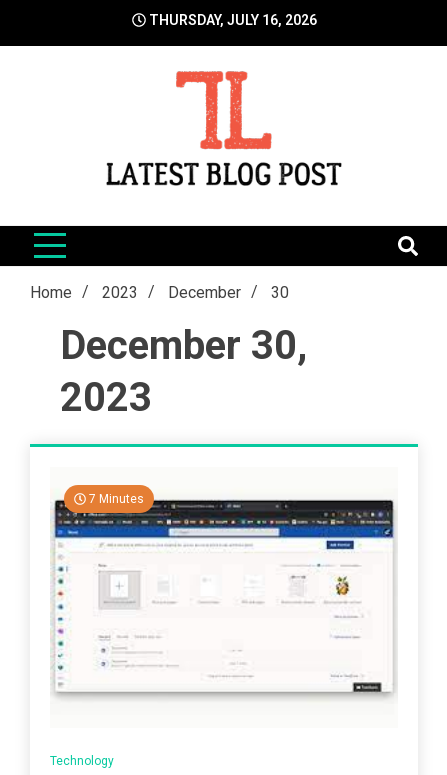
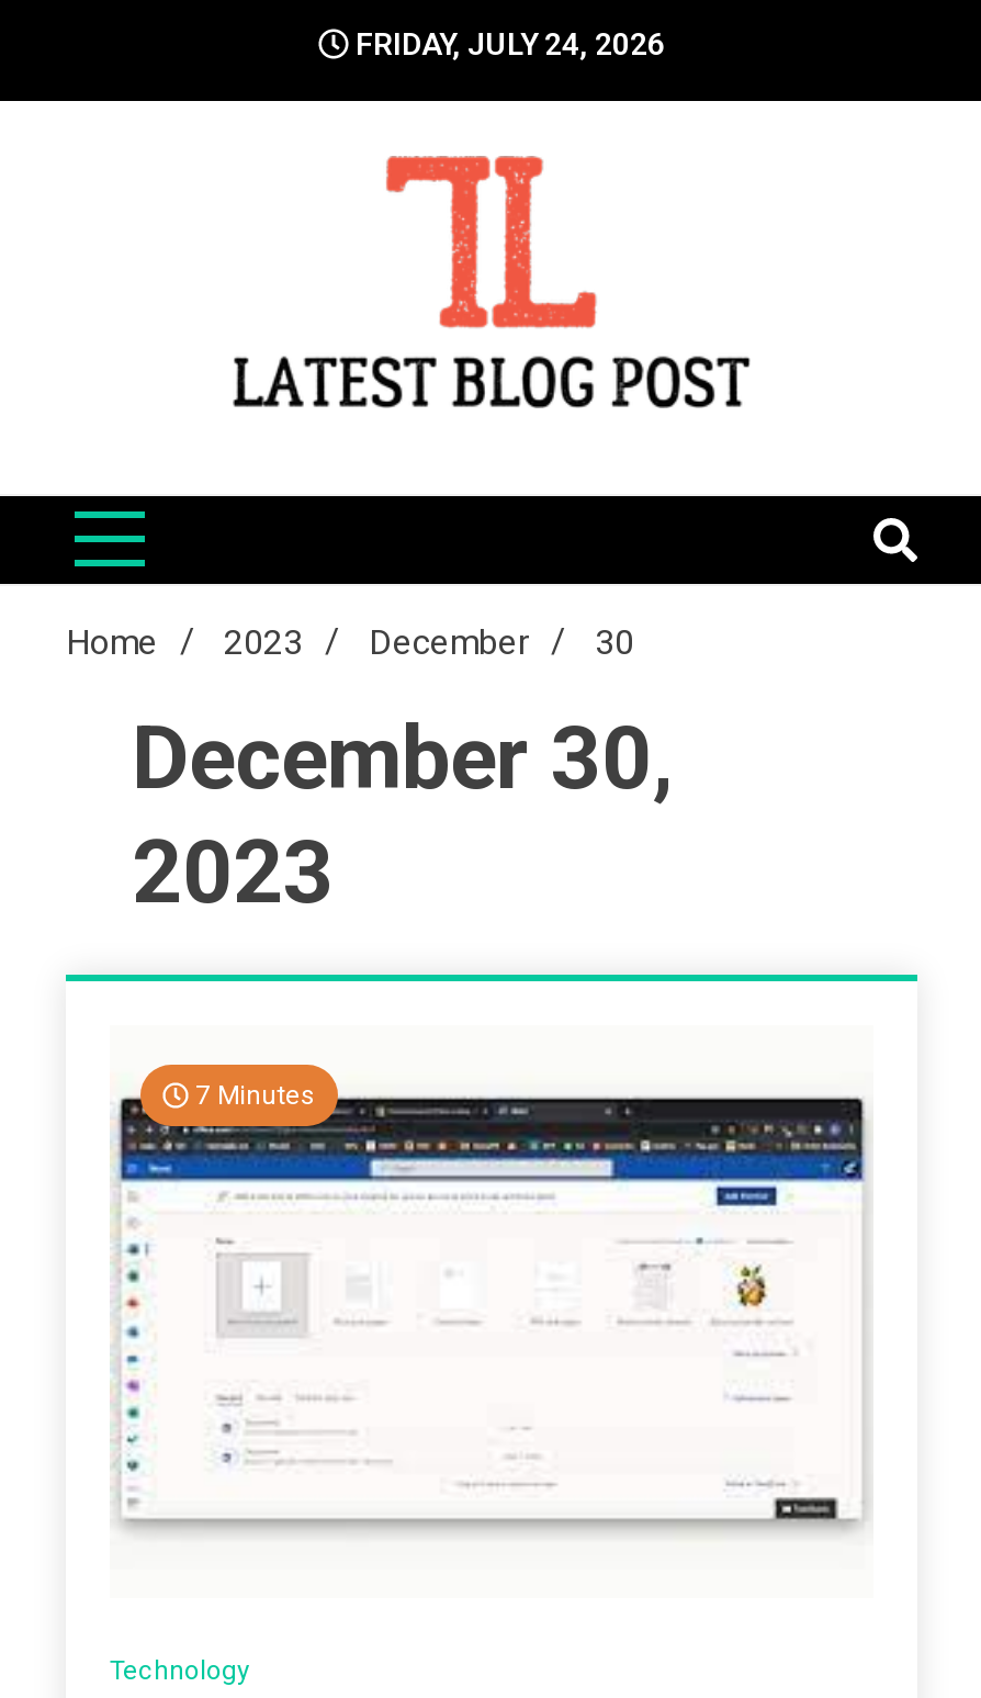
- THURSDAY, JULY 16, 2026
+ FRIDAY, JULY 24, 2026
